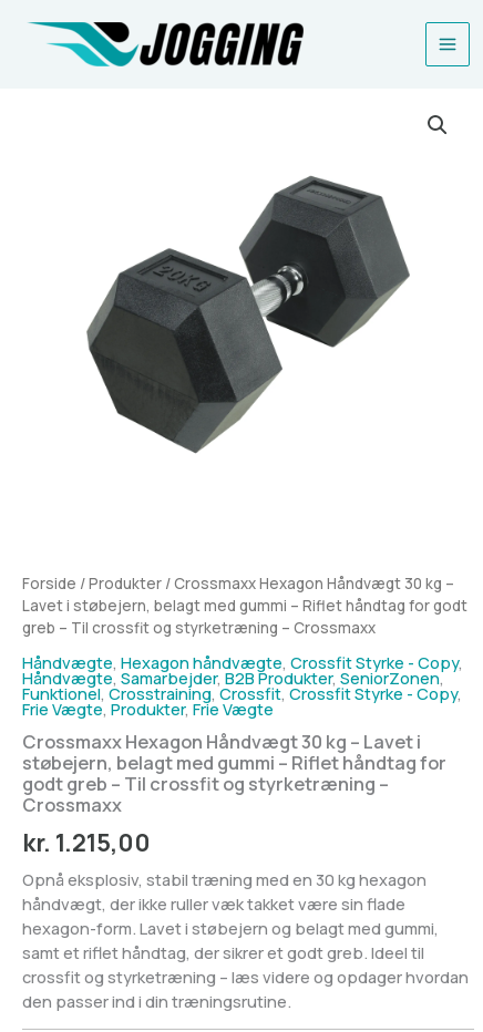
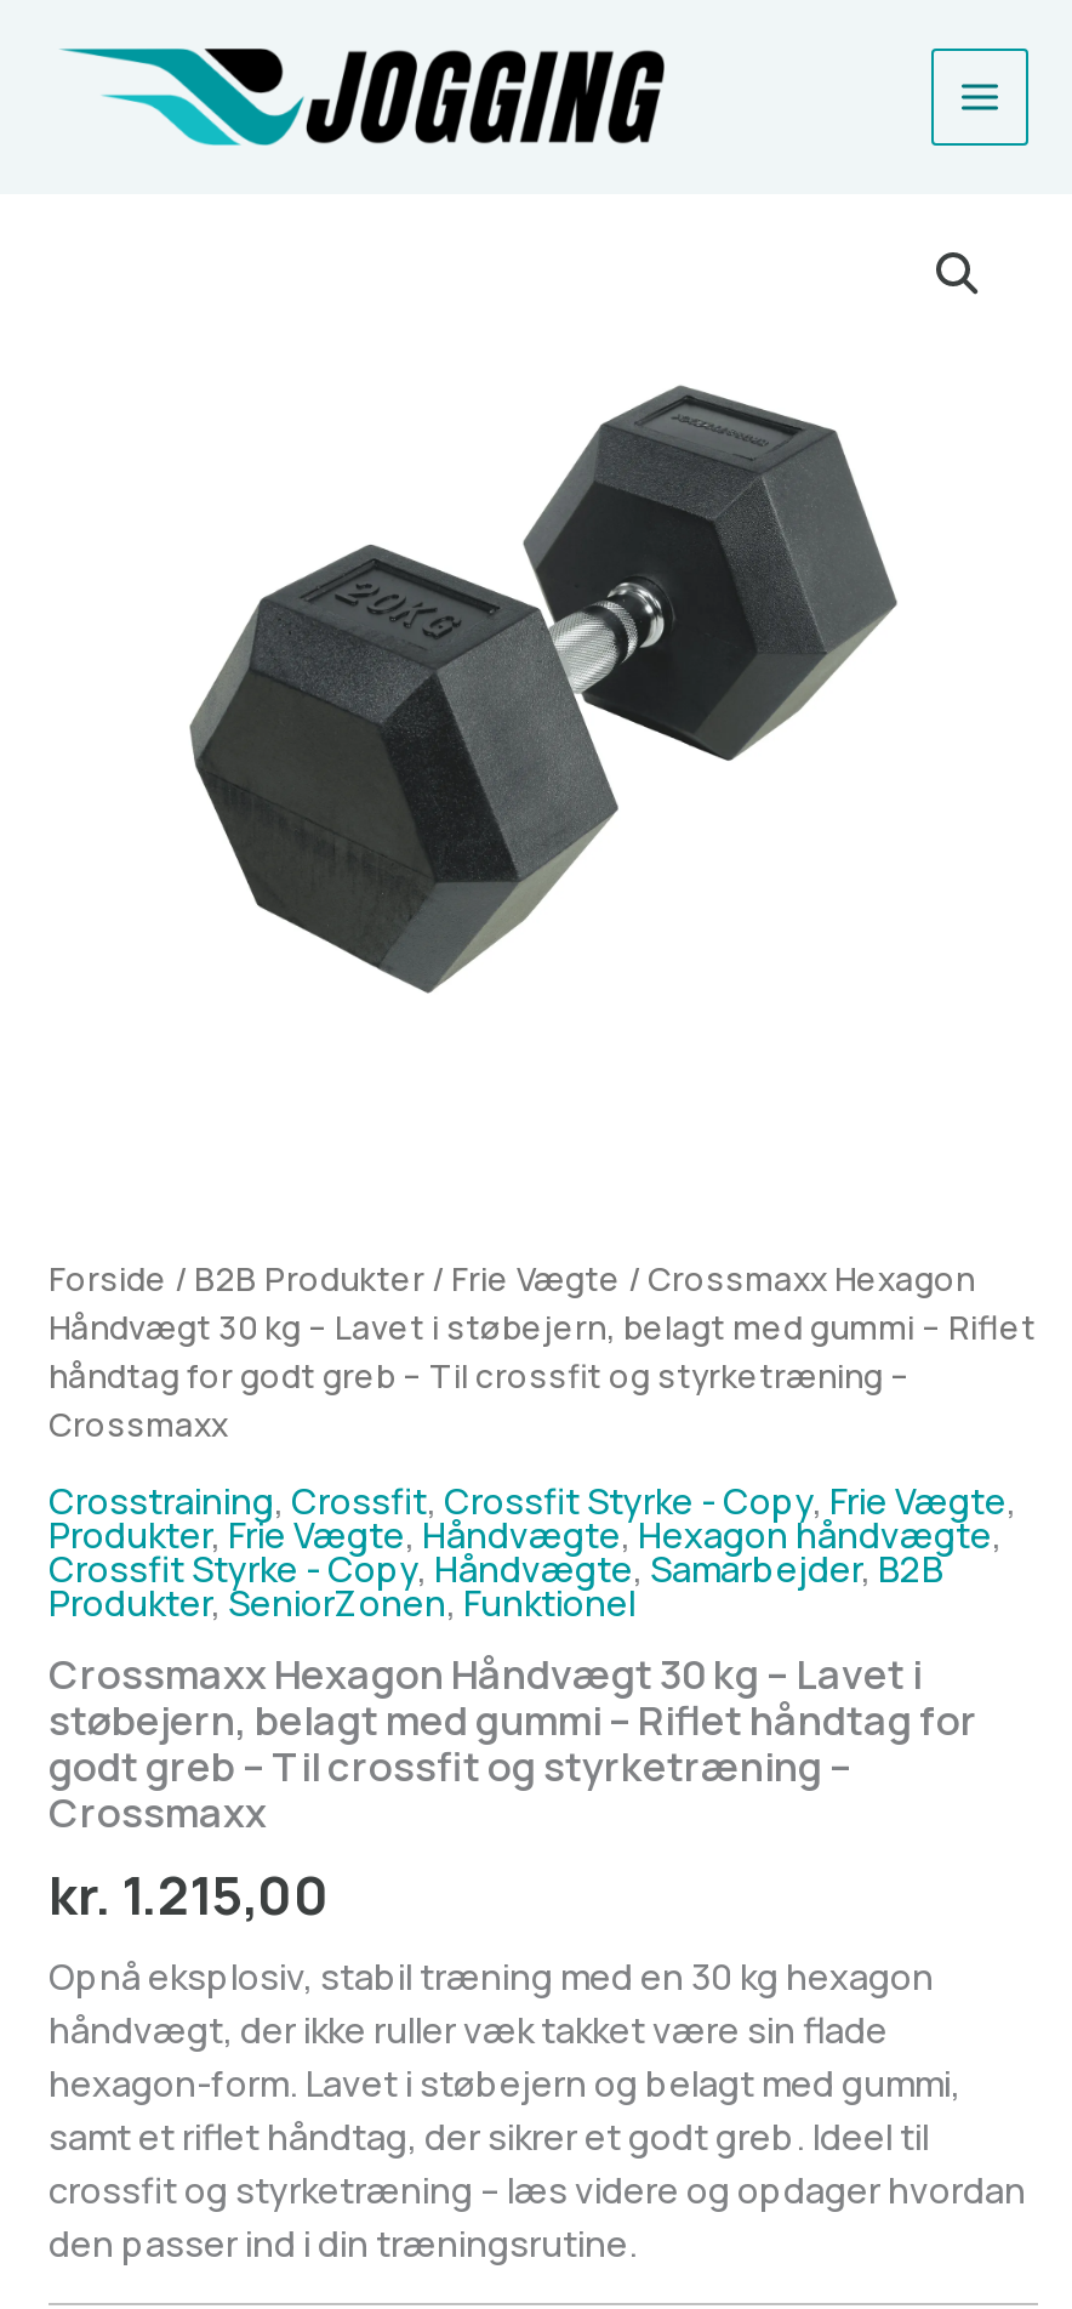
- Forside / Produkter / Crossmaxx Hexagon Håndvægt 30 kg –
- Lavet i støbejern, belagt med gummi – Riflet håndtag for godt
- greb – Til crossfit og styrketræning – Crossmaxx
+ Forside / B2B Produkter / Frie Vægte / Crossmaxx Hexagon
+ Håndvægt 30 kg – Lavet i støbejern, belagt med gummi – Riflet
+ håndtag for godt greb – Til crossfit og styrketræning –
+ Crossmaxx

- Håndvægte, Hexagon håndvægte, Crossfit Styrke - Copy,
- Håndvægte, Samarbejder,B2B Produkter,SeniorZonen,
- Funktionel,Crosstraining,Crossfit,Crossfit Styrke - Copy,
- Frie Vægte, Produkter,Frie Vægte
+ Crosstraining, Crossfit, Crossfit Styrke - Copy, Frie Vægte,
+ Produkter,Frie Vægte,Håndvægte,Hexagon håndvægte,
+ Crossfit Styrke - Copy, Håndvægte,Samarbejder,B2B
+ Produkter,SeniorZonen,Funktionel
